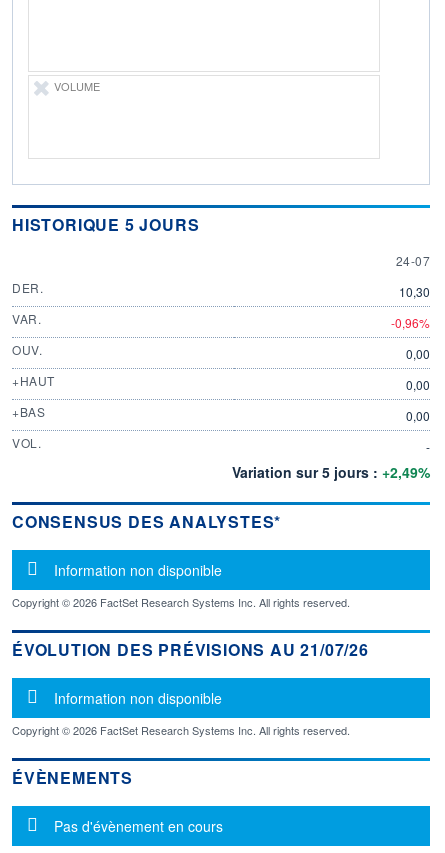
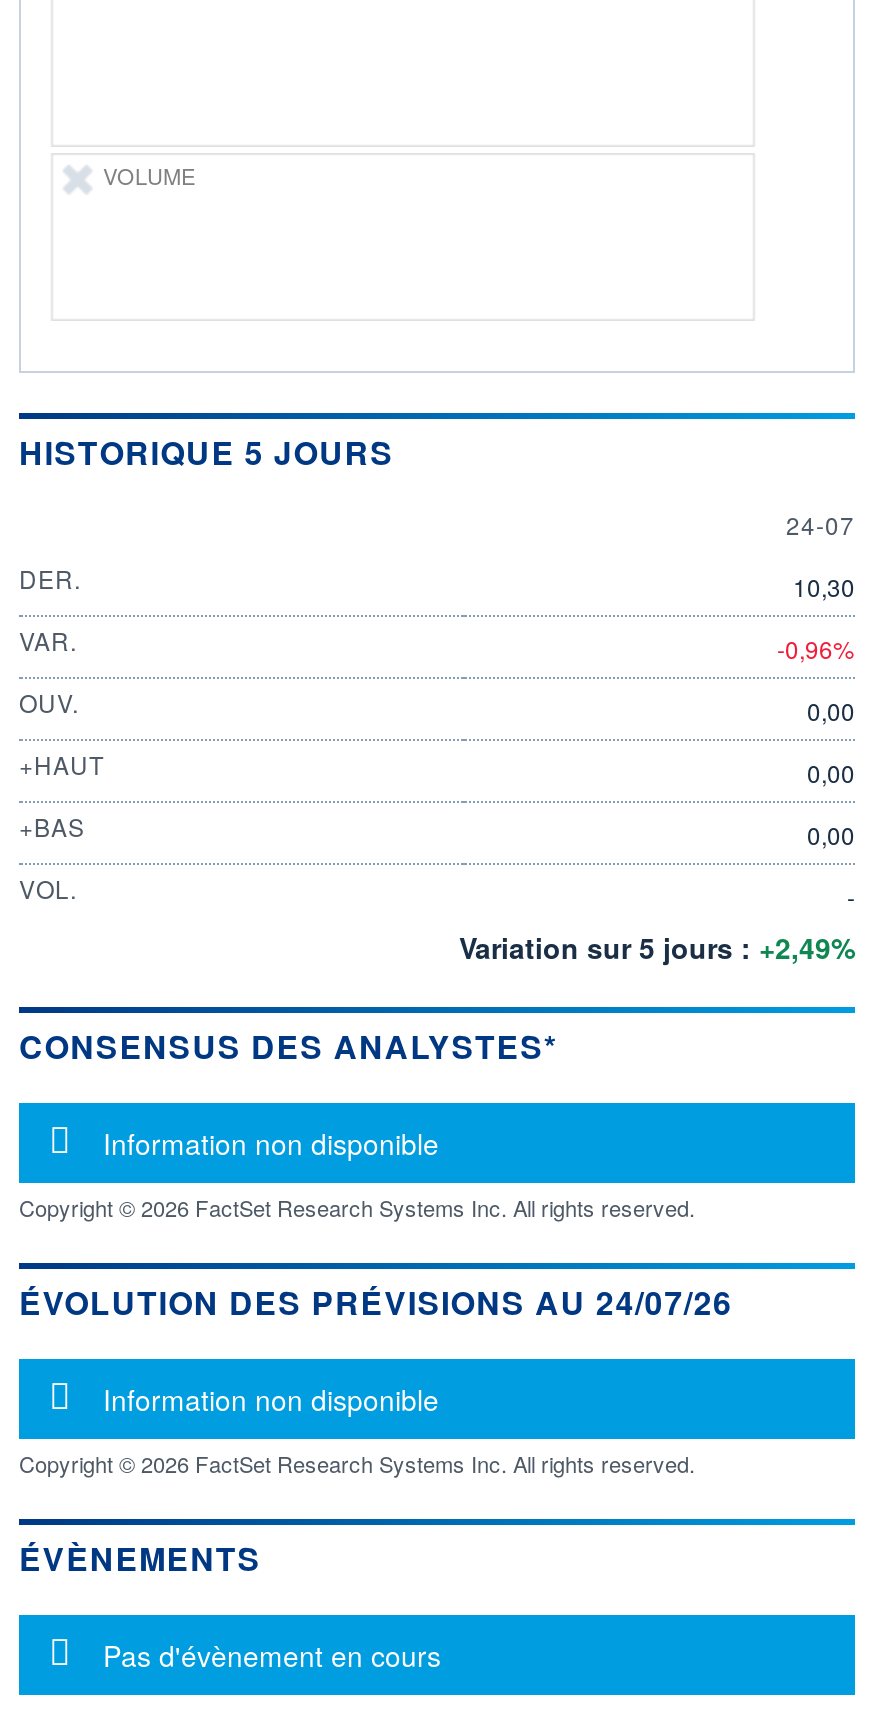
- ÉVOLUTION DES PRÉVISIONS AU 21/07/26
+ ÉVOLUTION DES PRÉVISIONS AU 24/07/26
